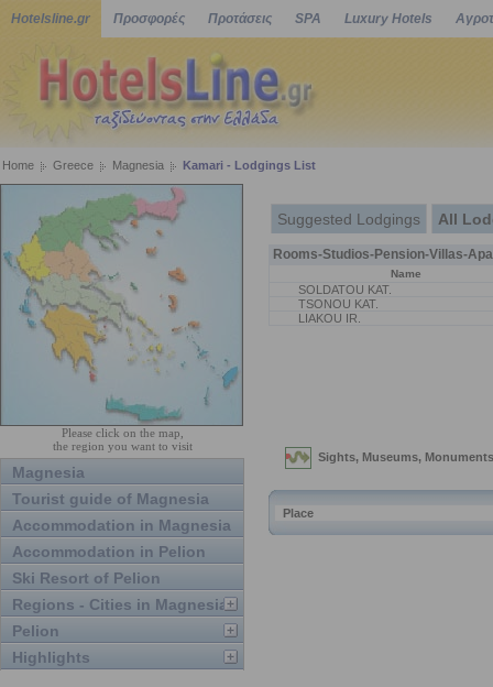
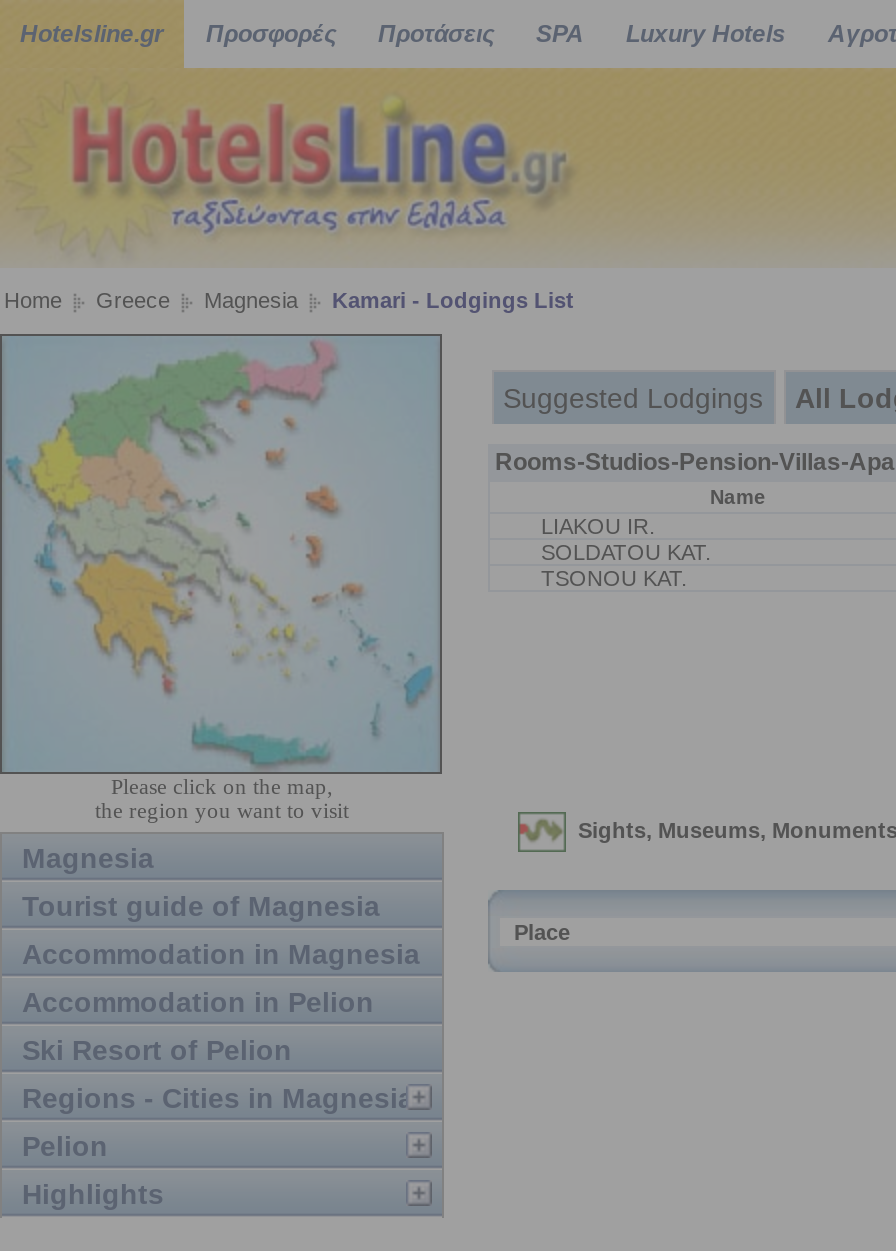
moved up: LIAKOU IR.
